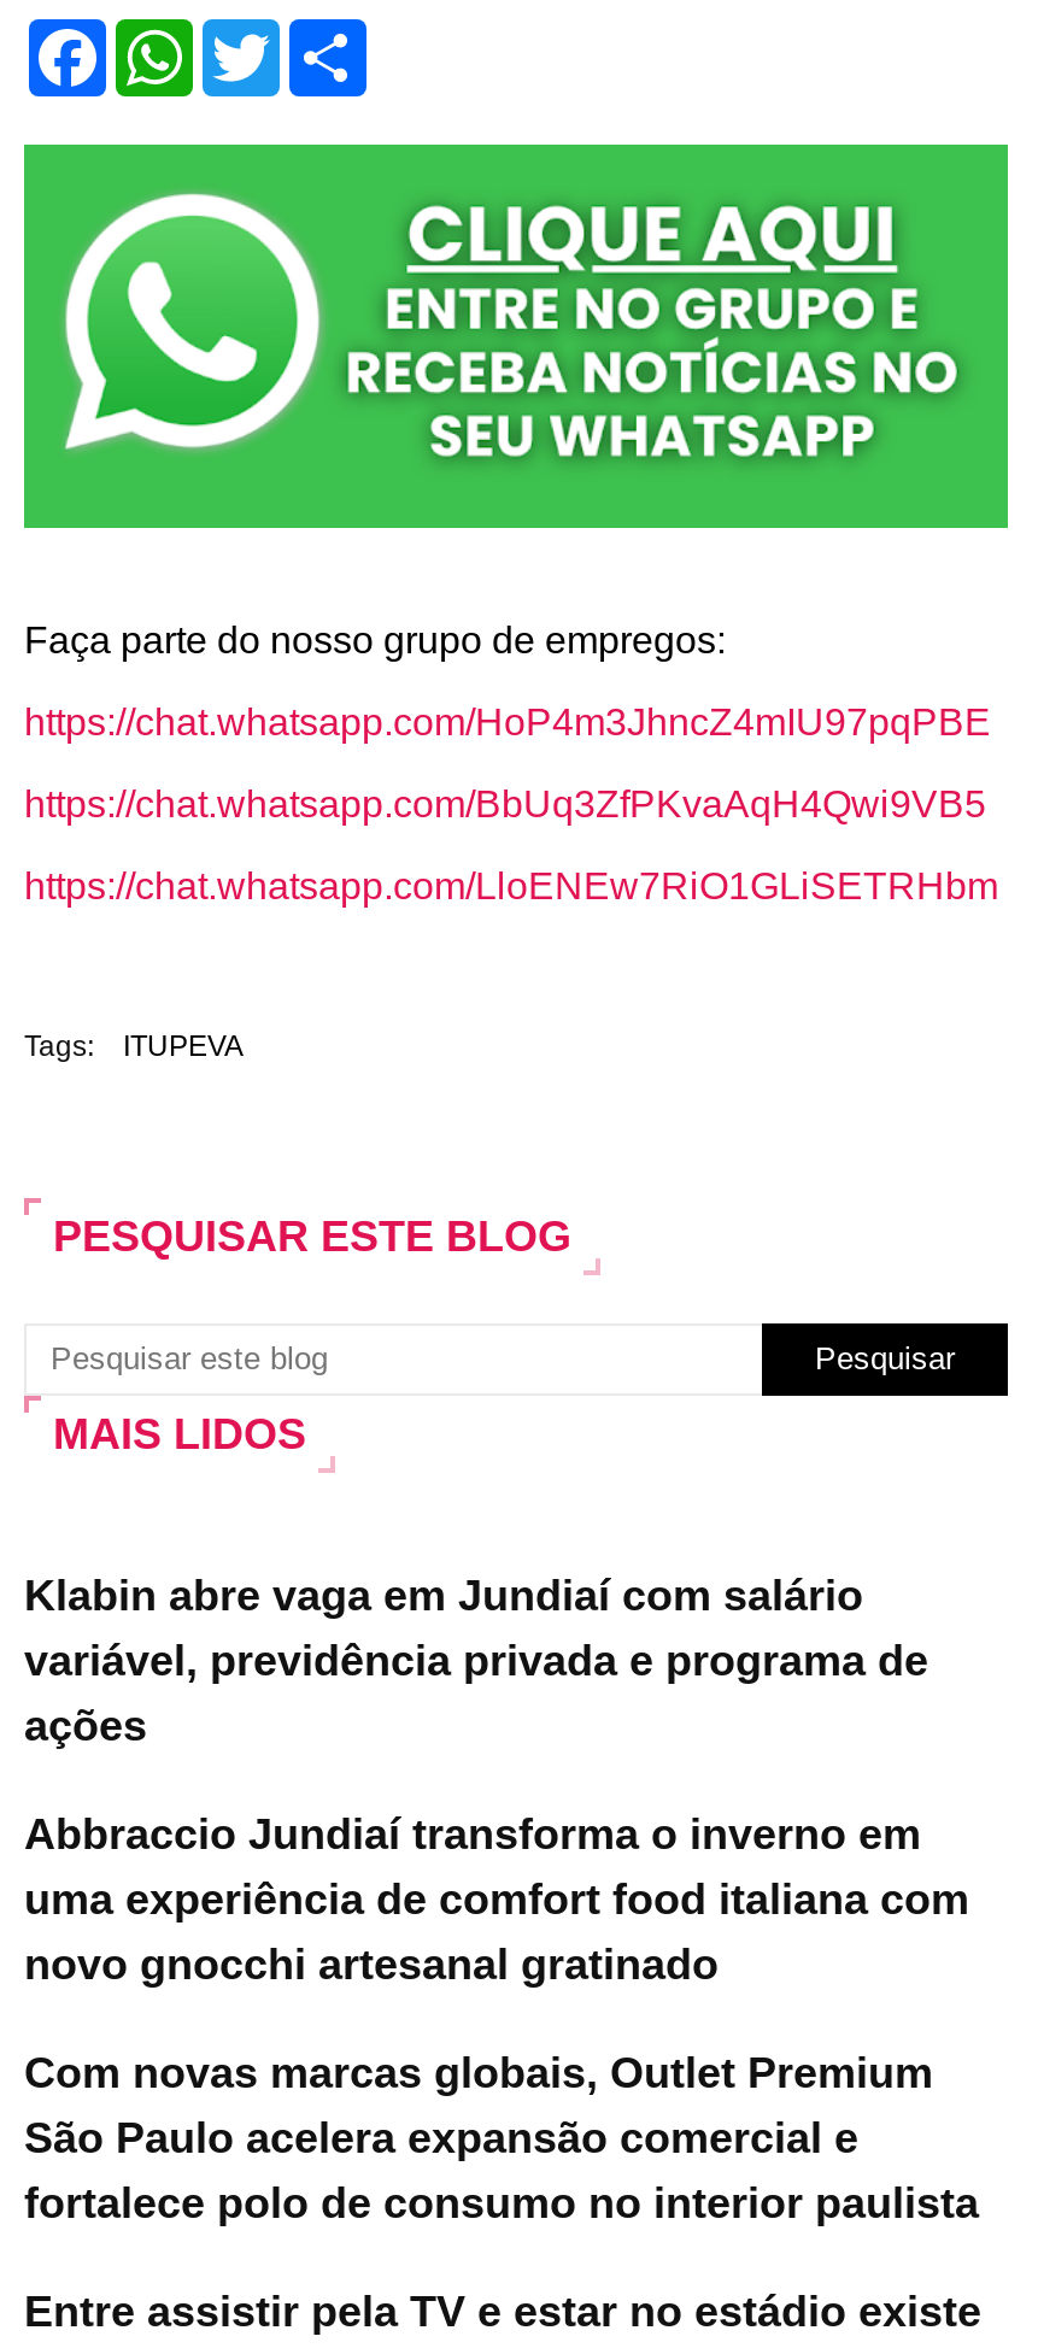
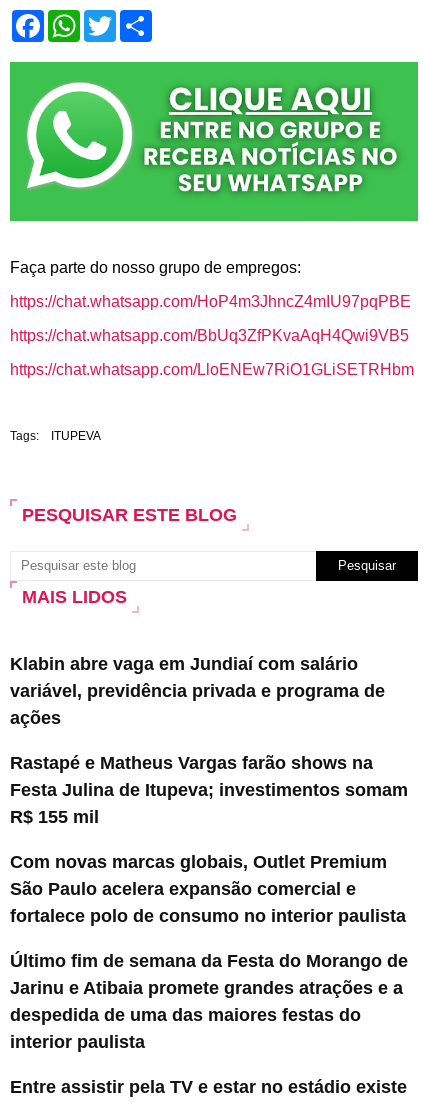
- Abbraccio Jundiaí transforma o inverno em
- uma experiência de comfort food italiana com
- novo gnocchi artesanal gratinado
+ Rastapé e Matheus Vargas farão shows na
+ Festa Julina de Itupeva; investimentos somam
+ R$ 155 mil

+ Último fim de semana da Festa do Morango de
+ Jarinu e Atibaia promete grandes atrações e a
+ despedida de uma das maiores festas do
+ interior paulista
